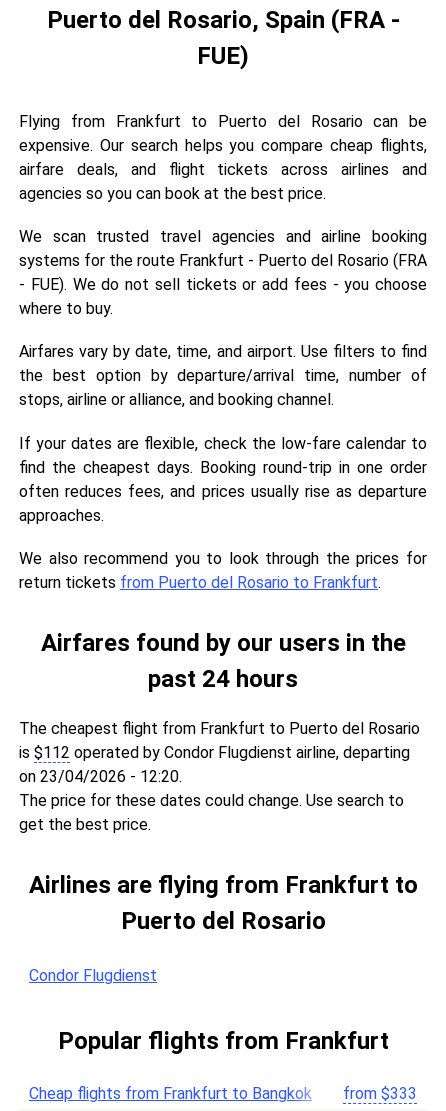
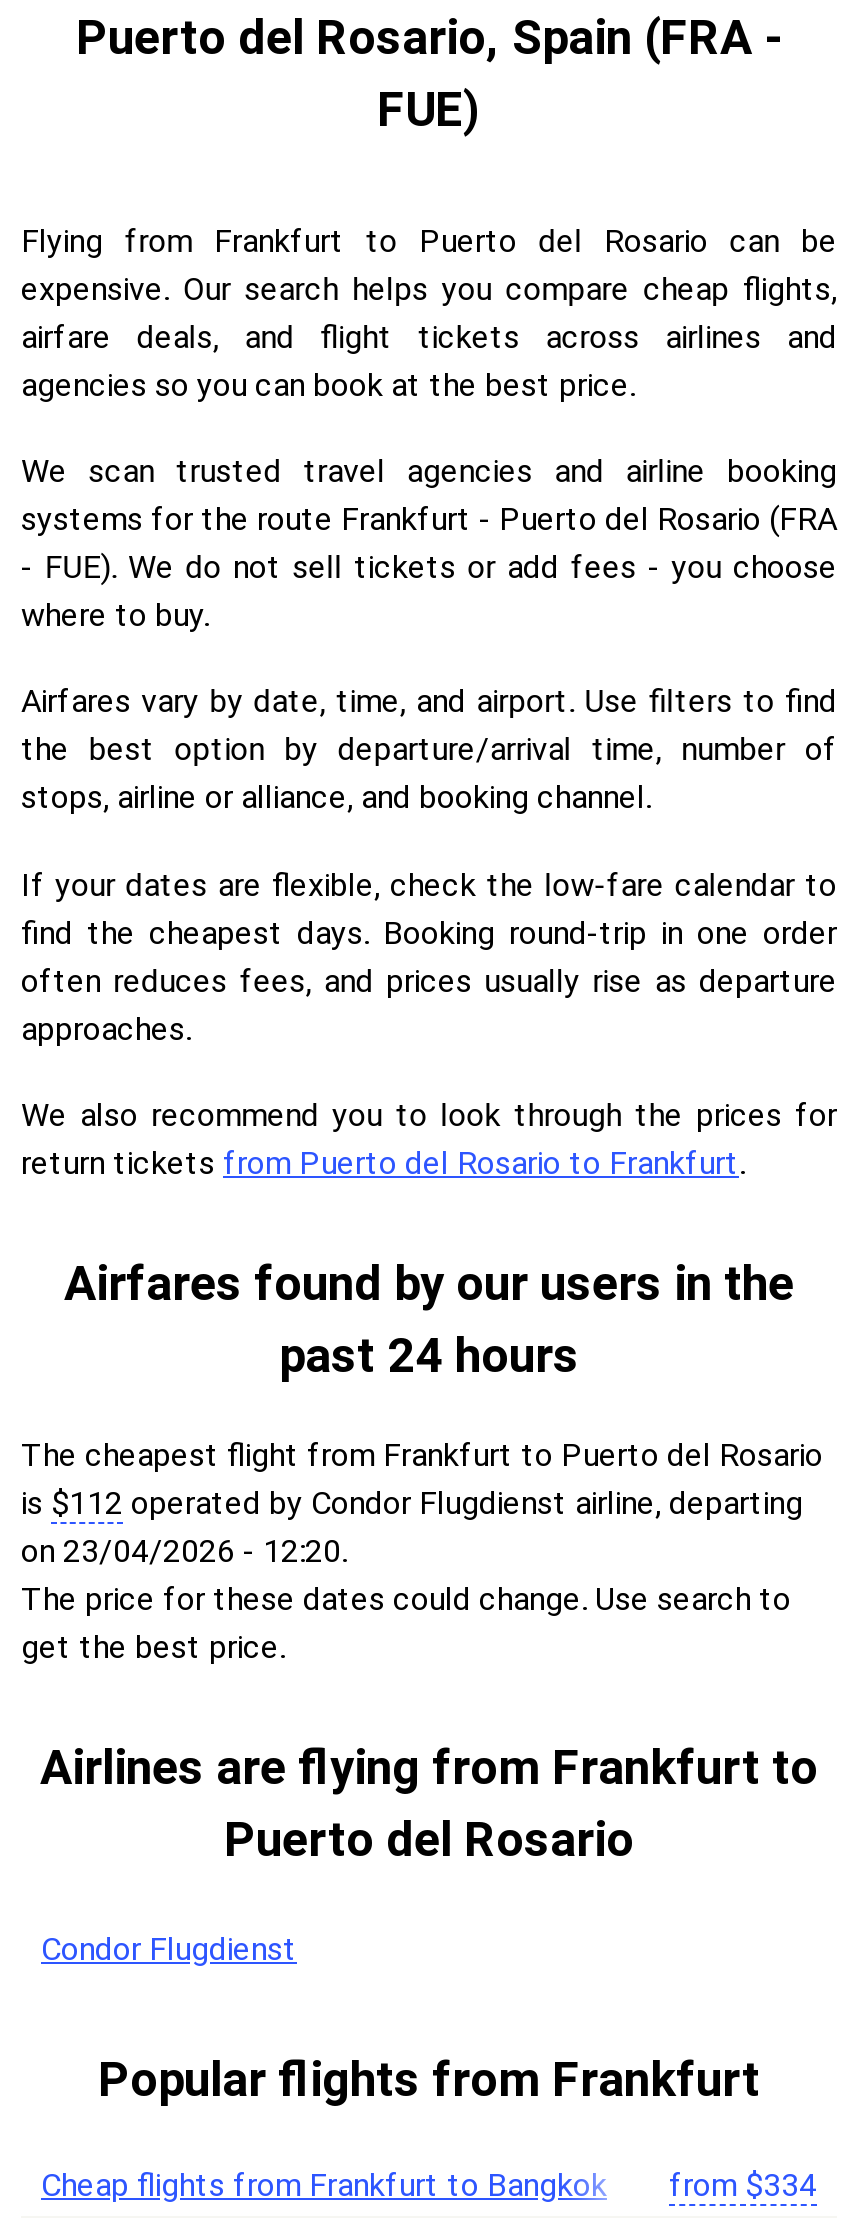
- Cheap flights from Frankfurt to Bangkok from $333
+ Cheap flights from Frankfurt to Bangkok from $334
